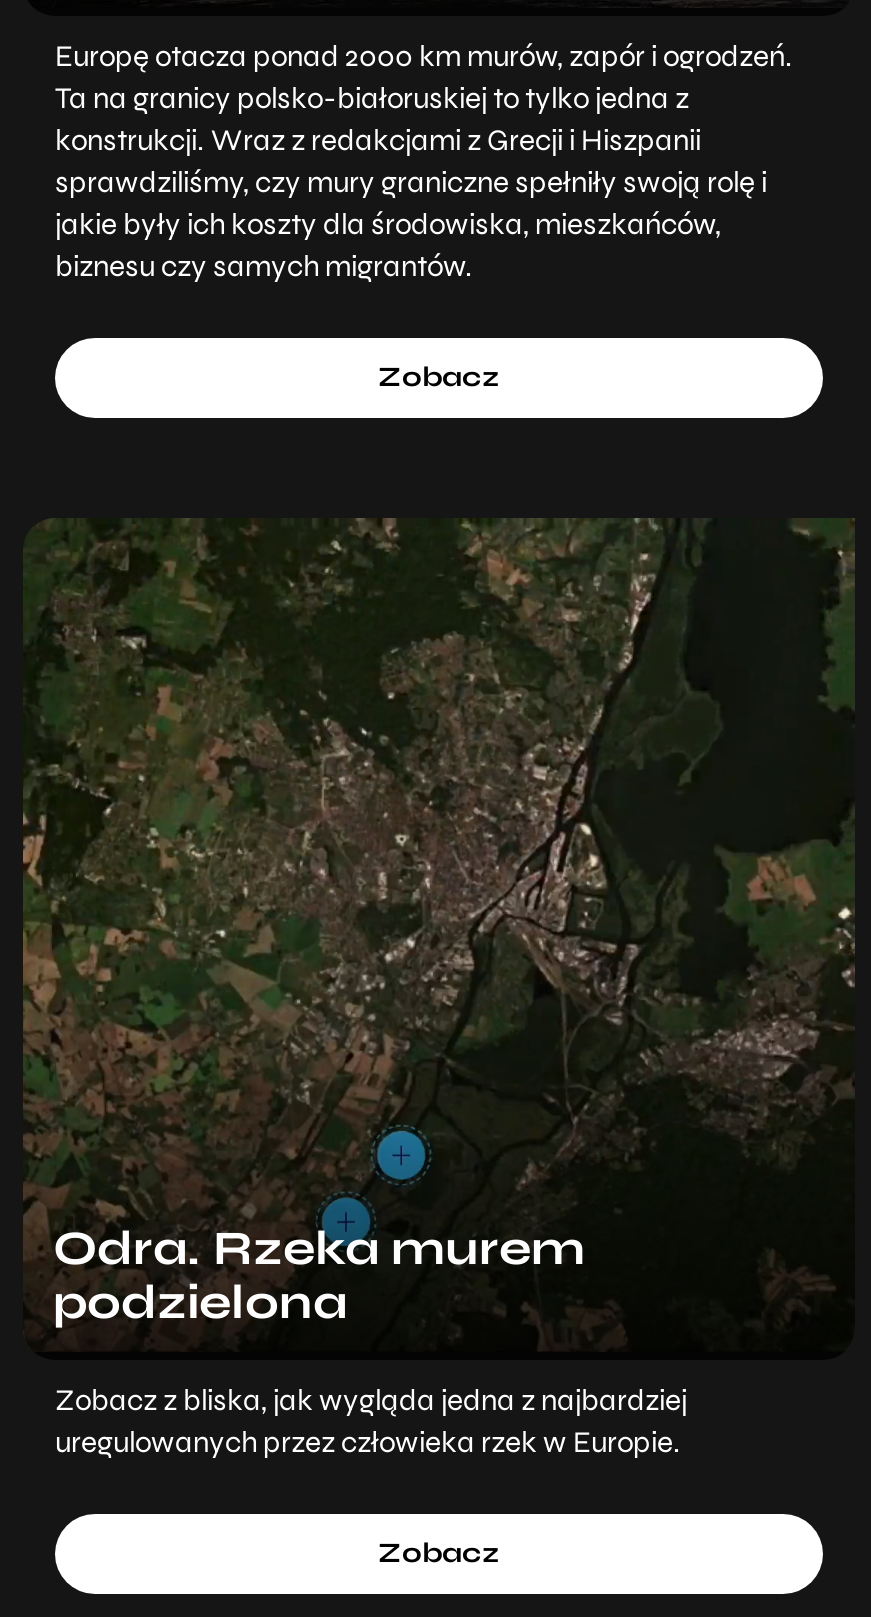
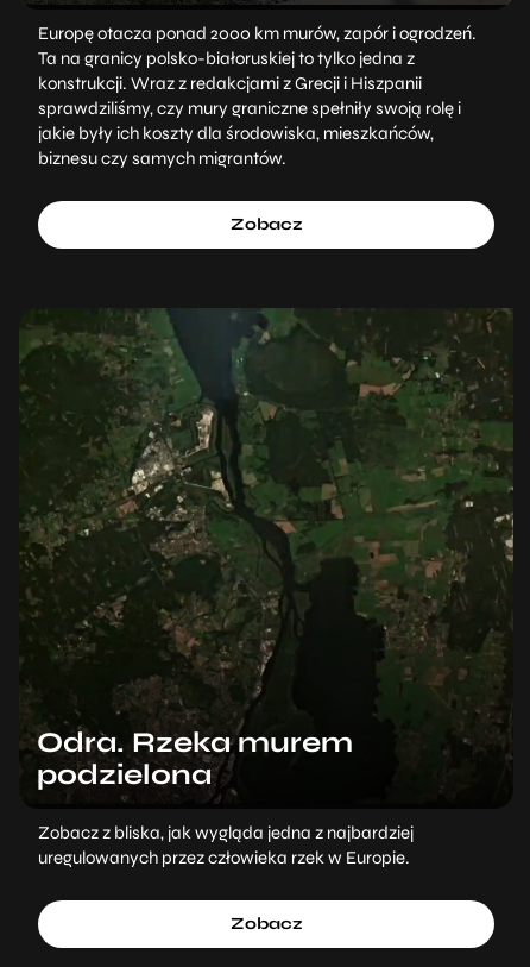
- [image]
+ [image]
